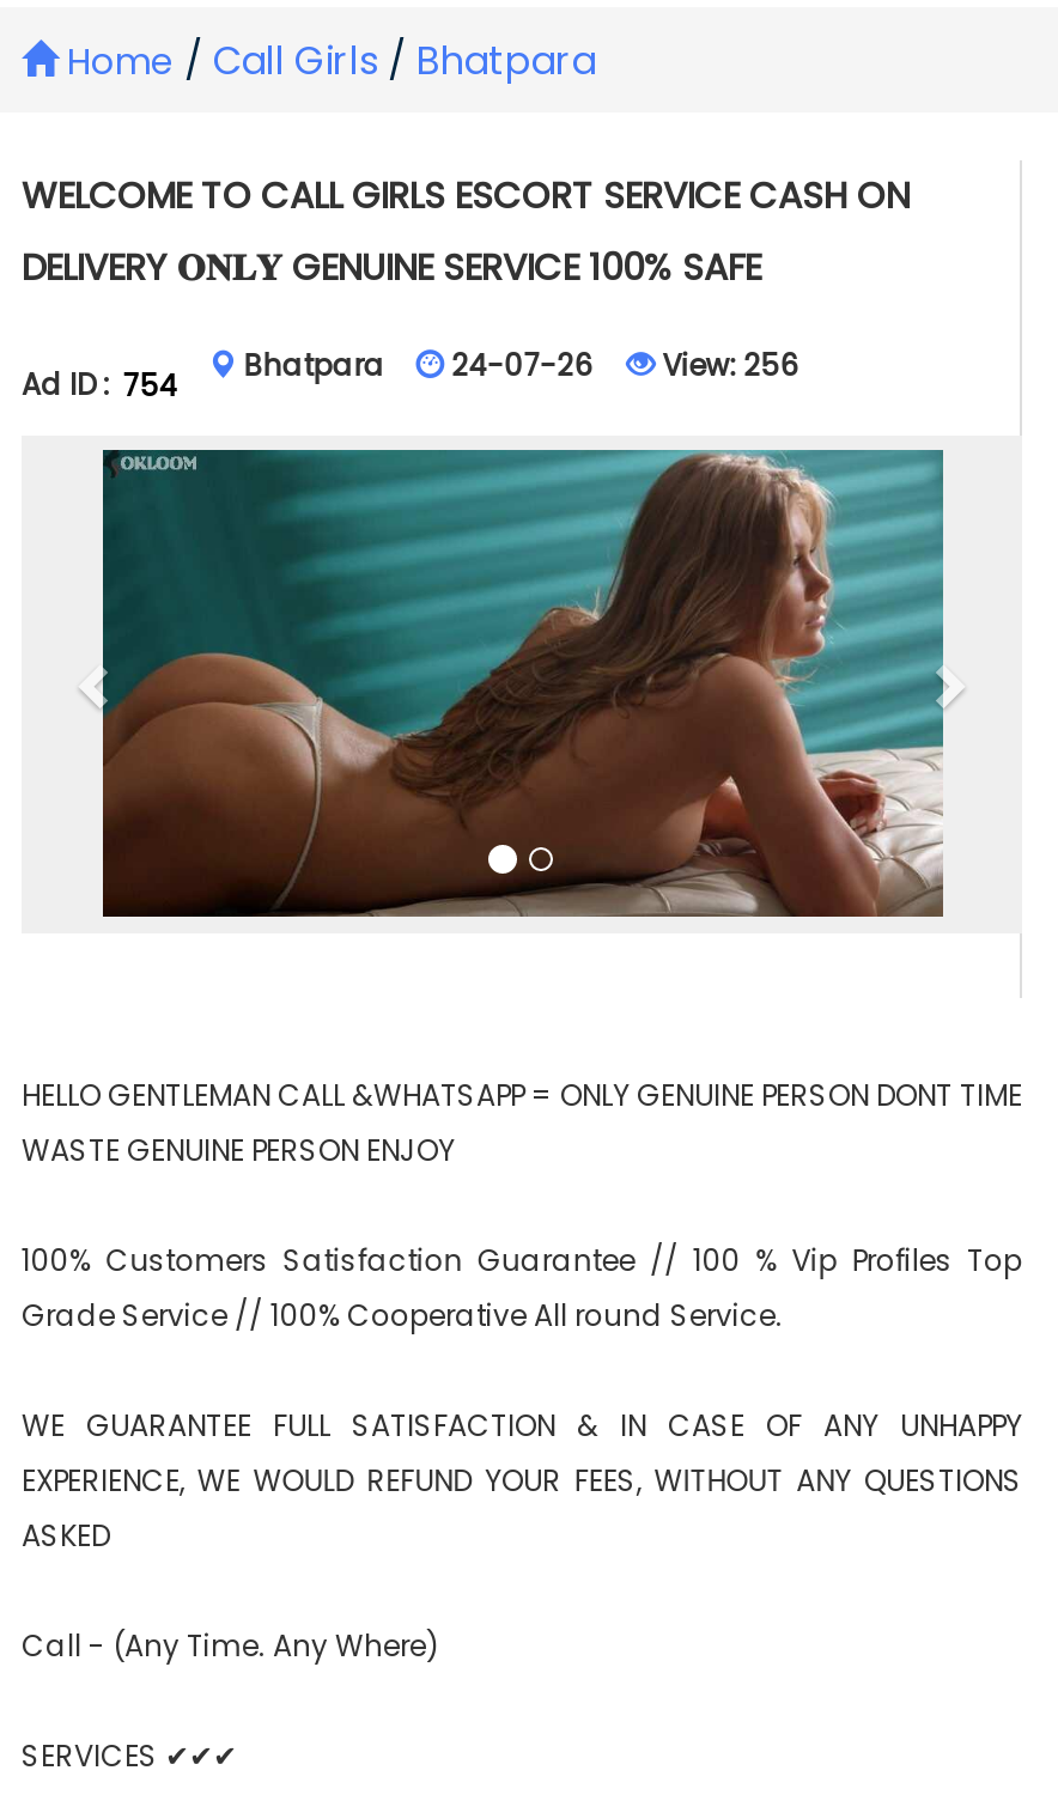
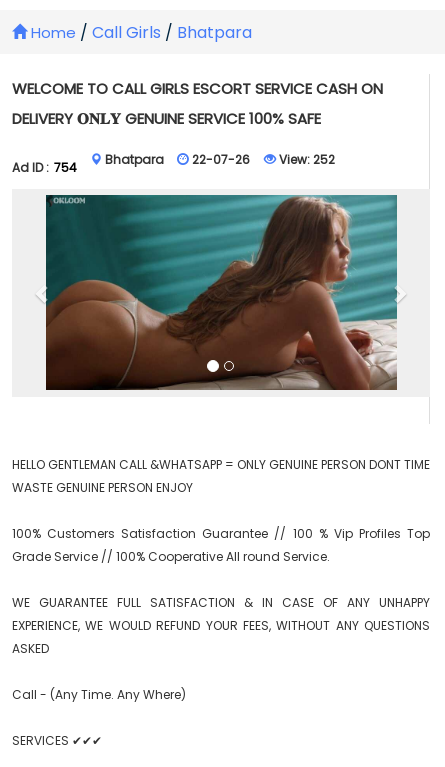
- 24-07-26
+ 22-07-26

- View: 256
+ View: 252
